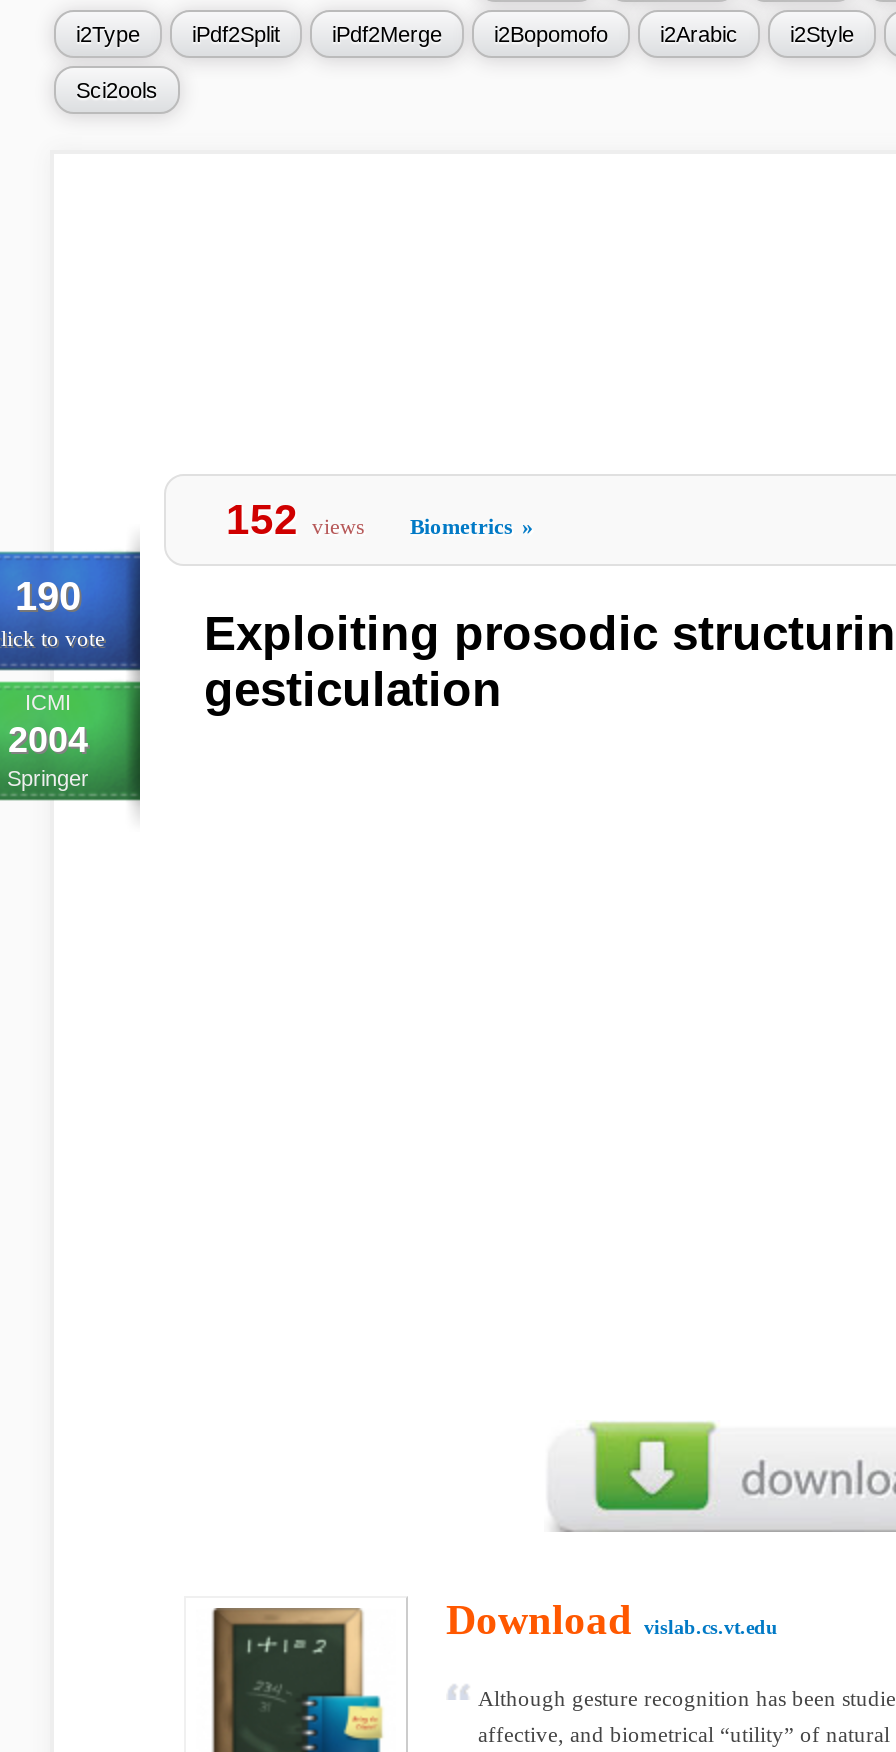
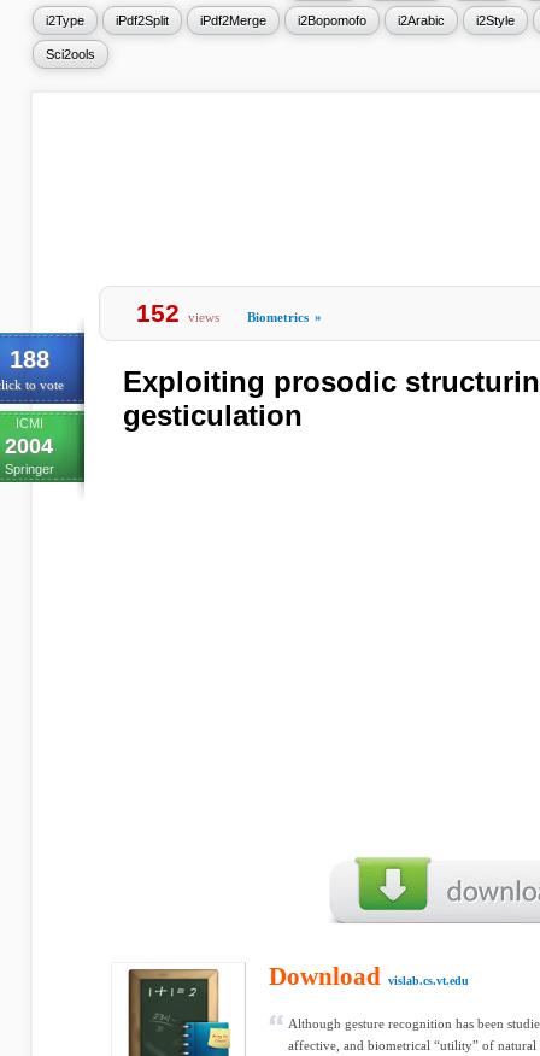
- 190
+ 188
